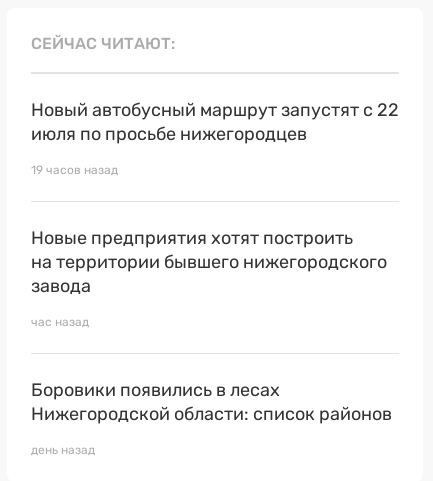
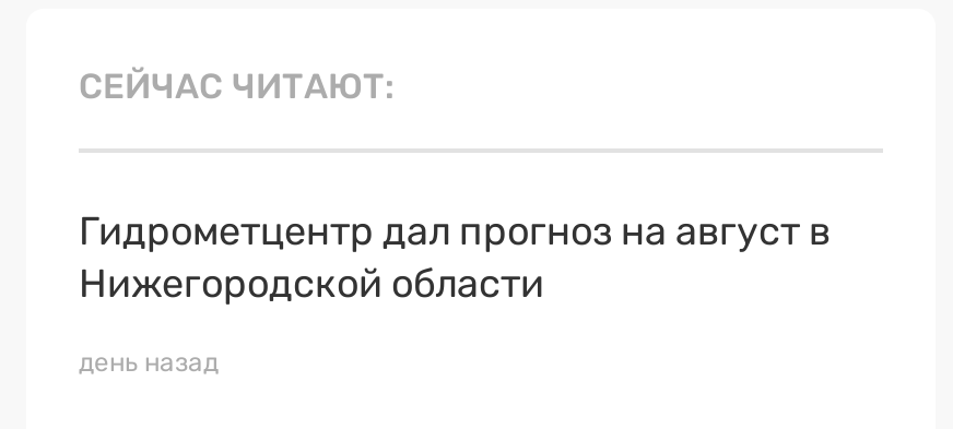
- Новый автобусный маршрут запустят с 22
- июля по просьбе нижегородцев
- 19 часов назад
- Новые предприятия хотят построить
- на территории бывшего нижегородского
- завода
- час назад
- Боровики появились в лесах
- Нижегородской области: список районов
+ Гидрометцентр дал прогноз на август в
+ Нижегородской области
